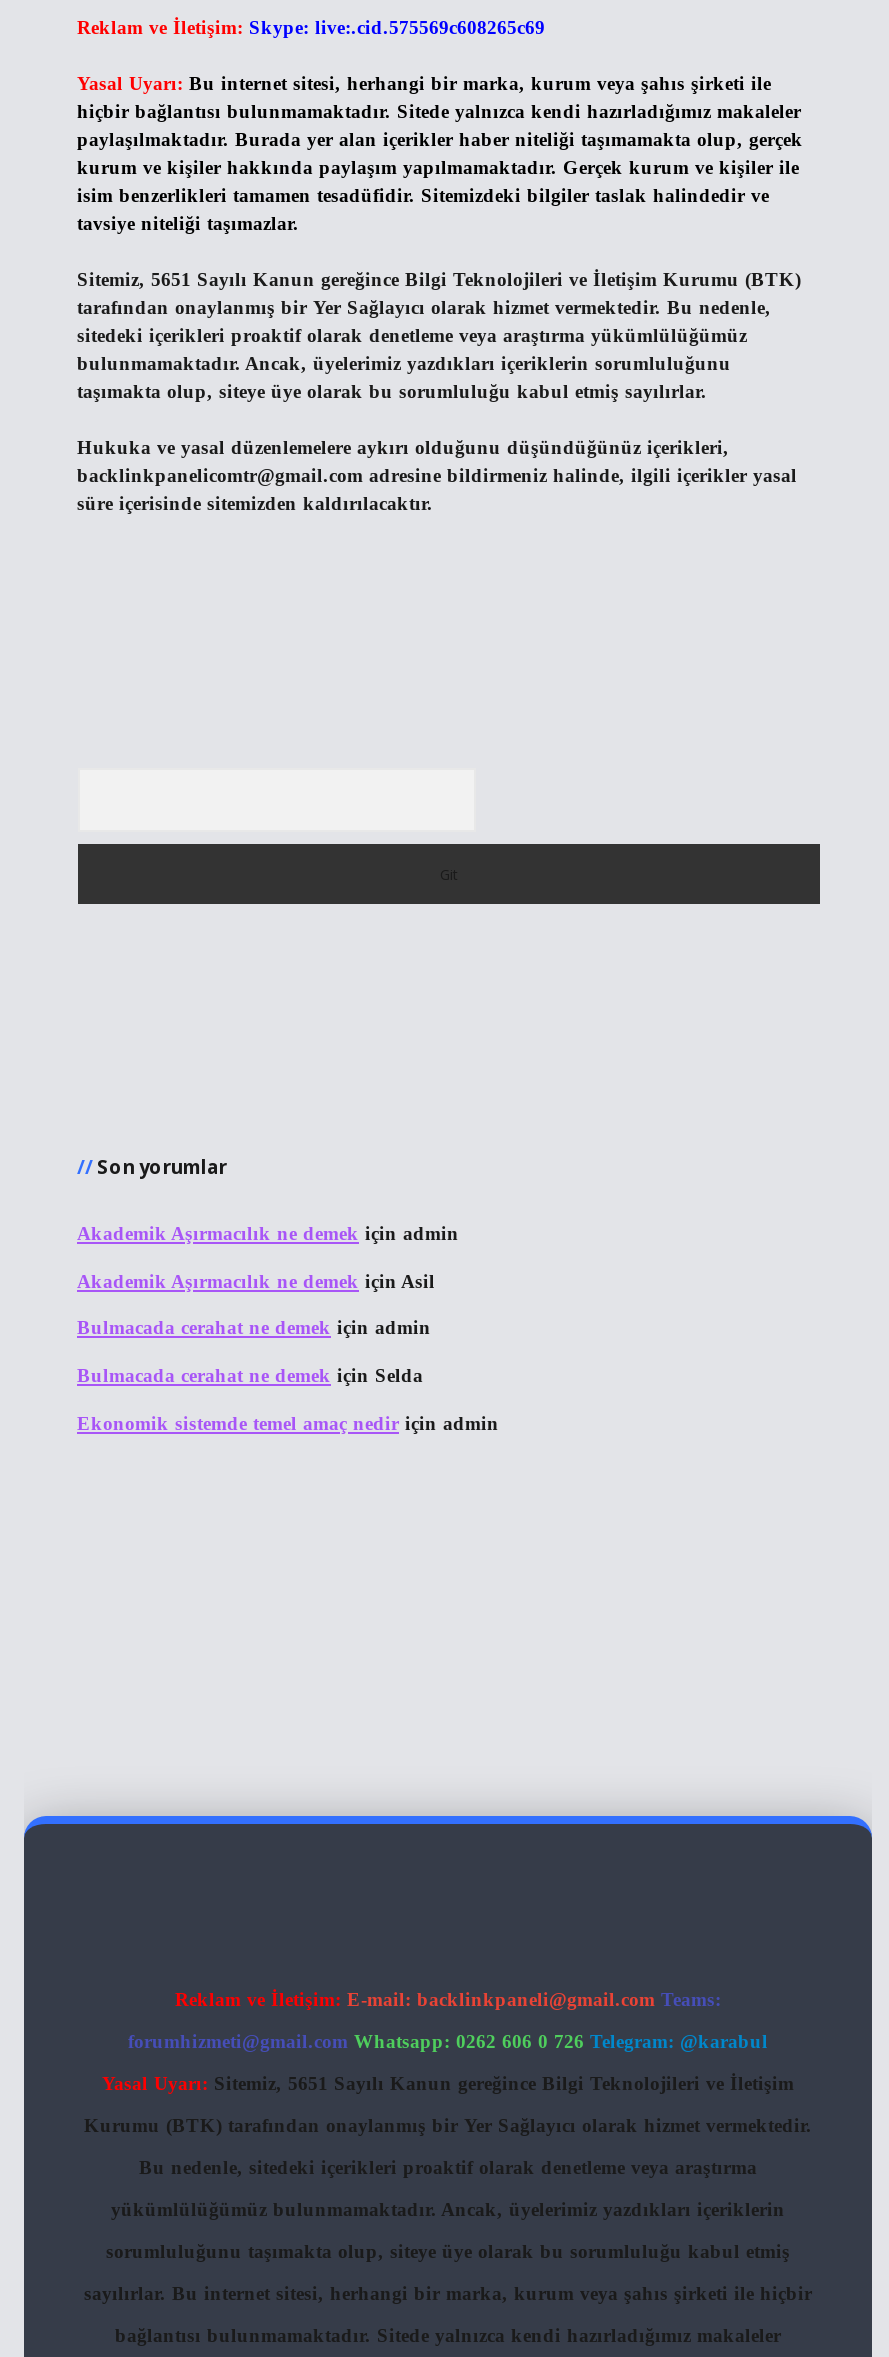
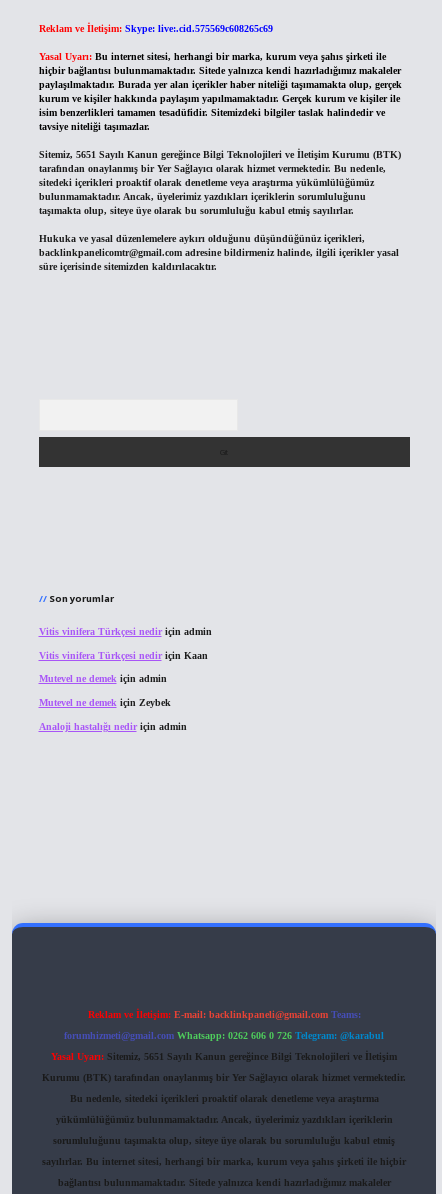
- Akademik Aşırmacılık ne demek için admin
+ Vitis vinifera Türkçesi nedir için admin

- Akademik Aşırmacılık ne demek için Asil
+ Vitis vinifera Türkçesi nedir için Kaan

- Bulmacada cerahat ne demek için admin
+ Mutevel ne demek için admin

- Bulmacada cerahat ne demek için Selda
+ Mutevel ne demek için Zeybek

- Ekonomik sistemde temel amaç nedir için admin
+ Analoji hastalığı nedir için admin
